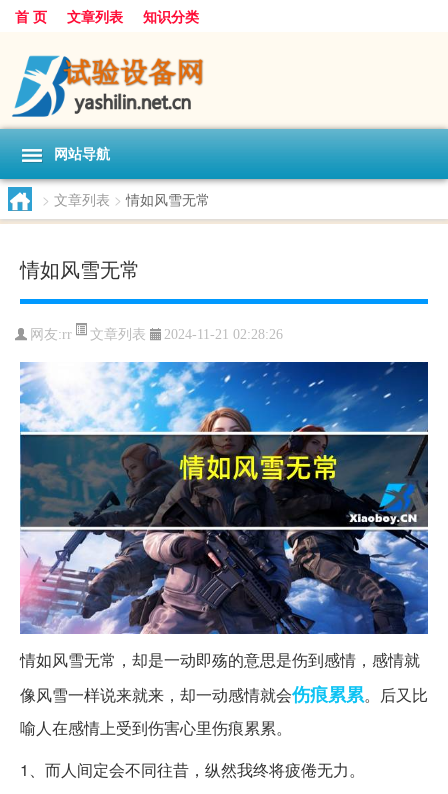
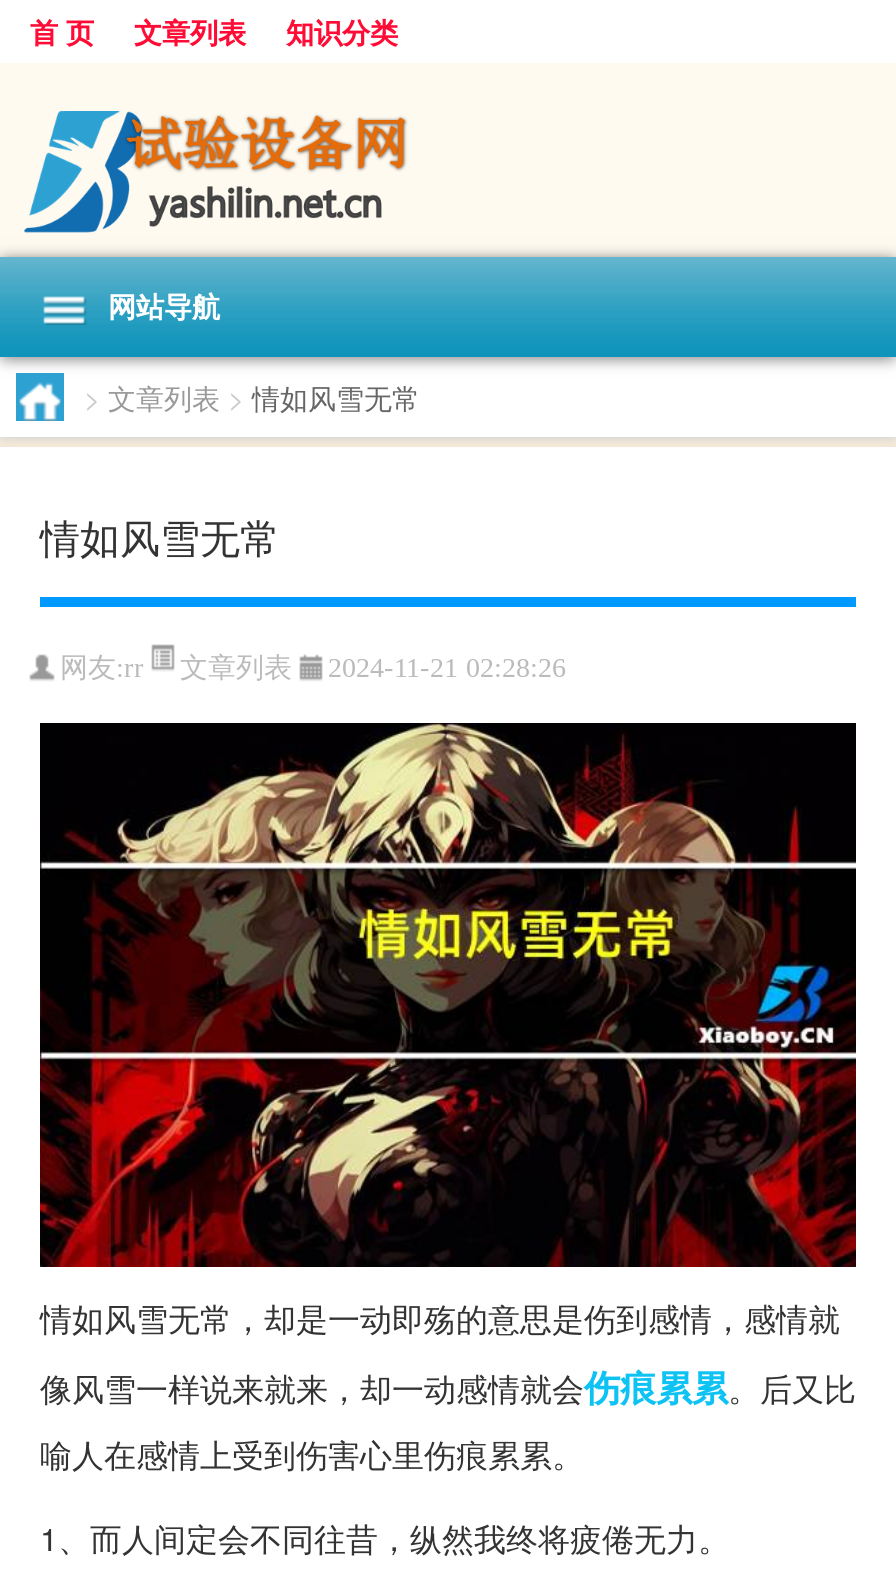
- [image]
+ [image]
